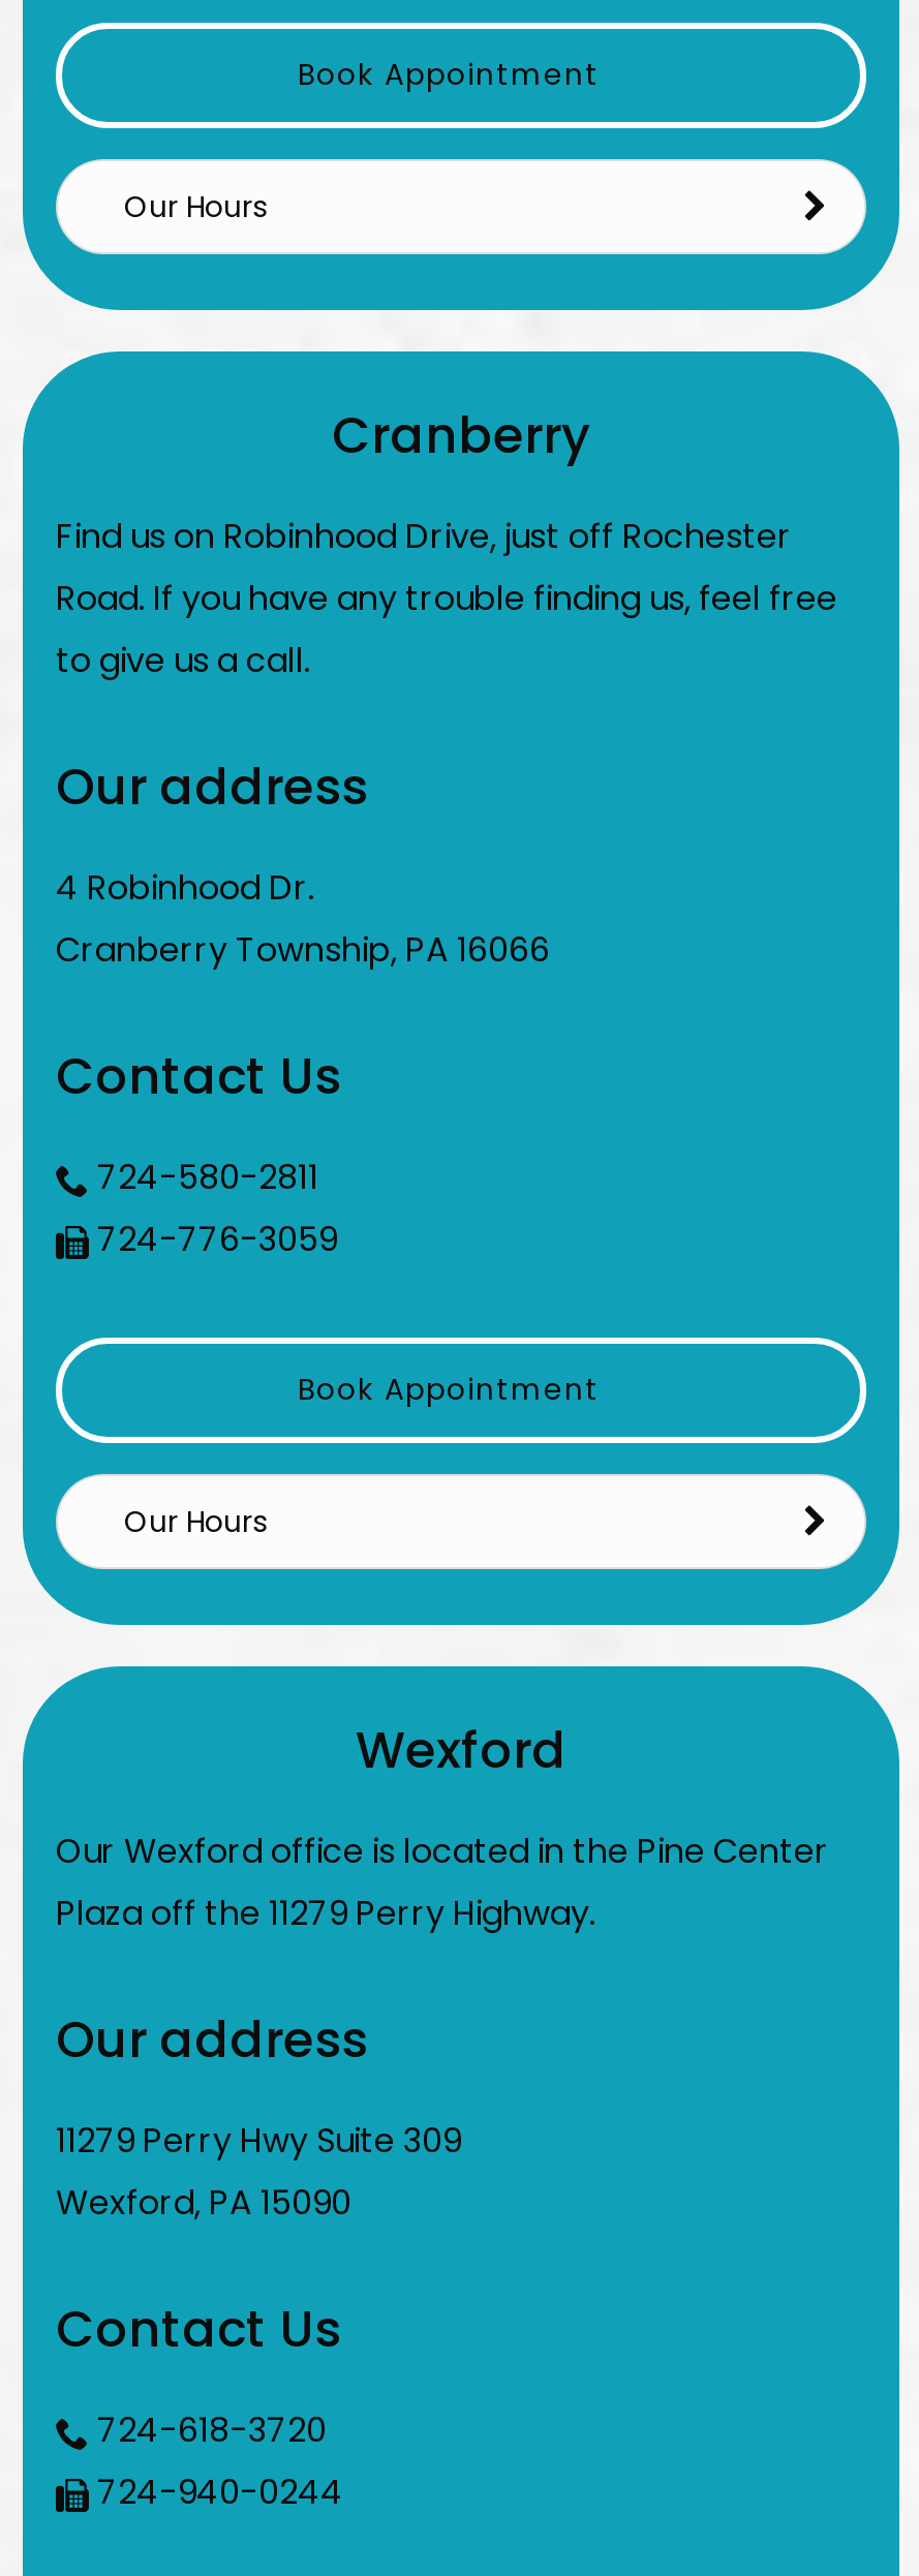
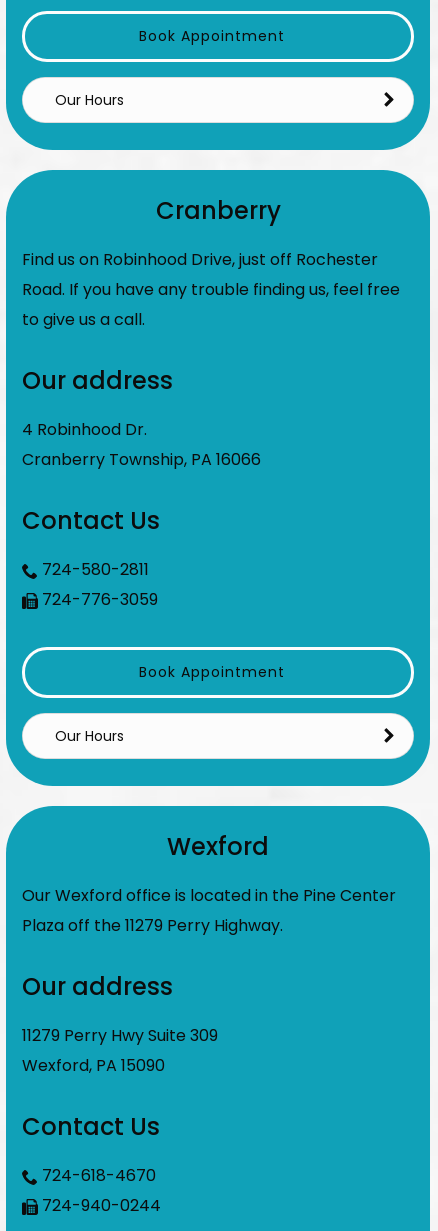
- 724-618-3720
+ 724-618-4670
